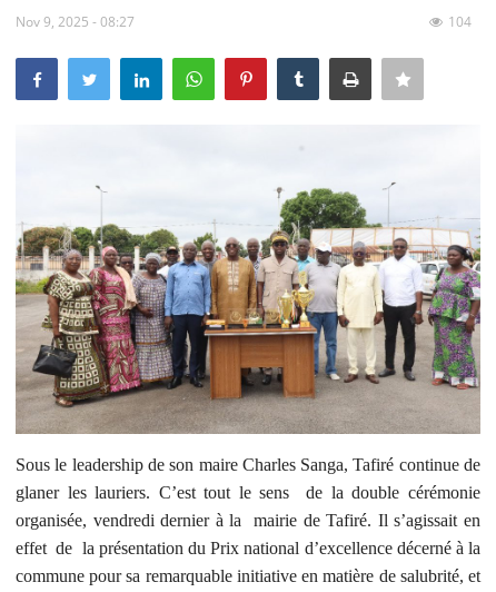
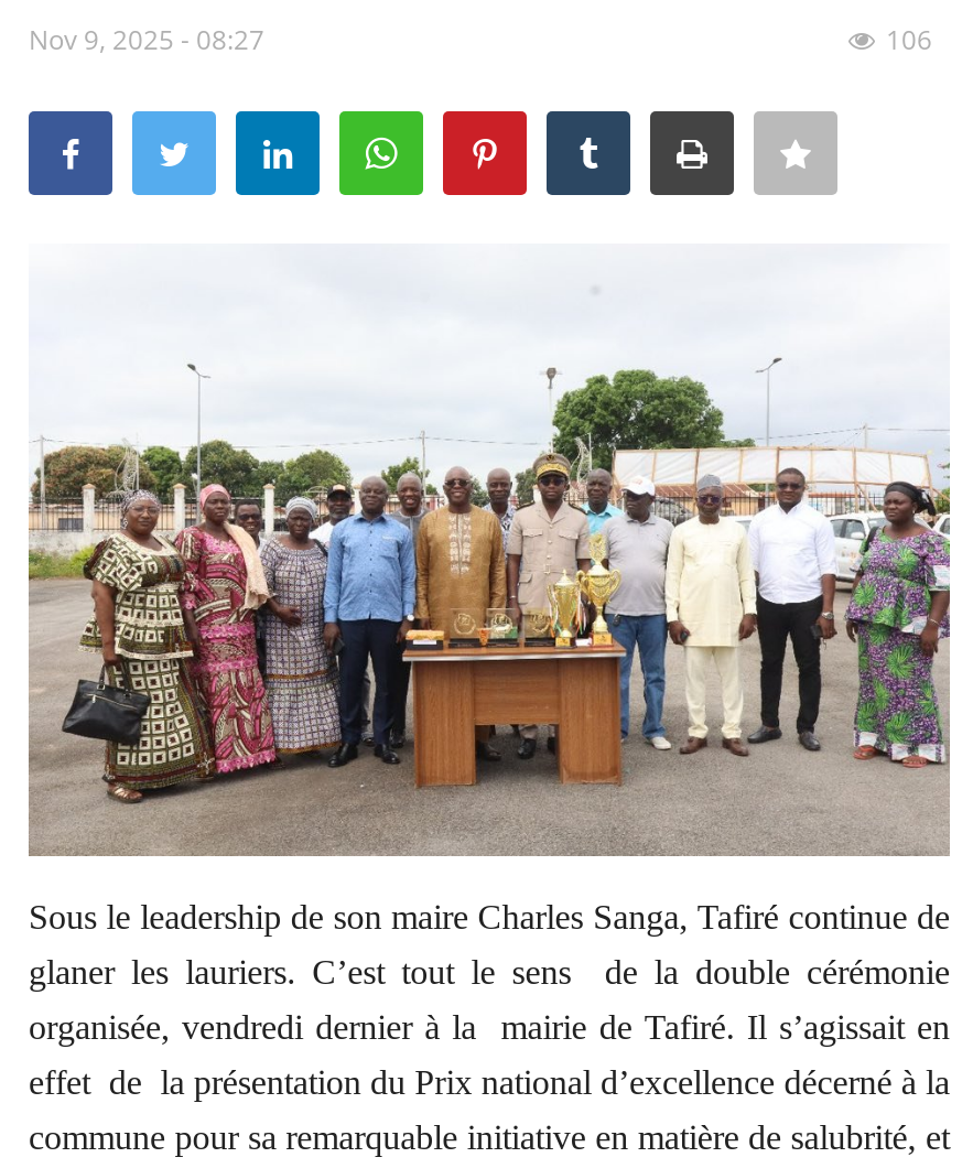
- 104
+ 106
